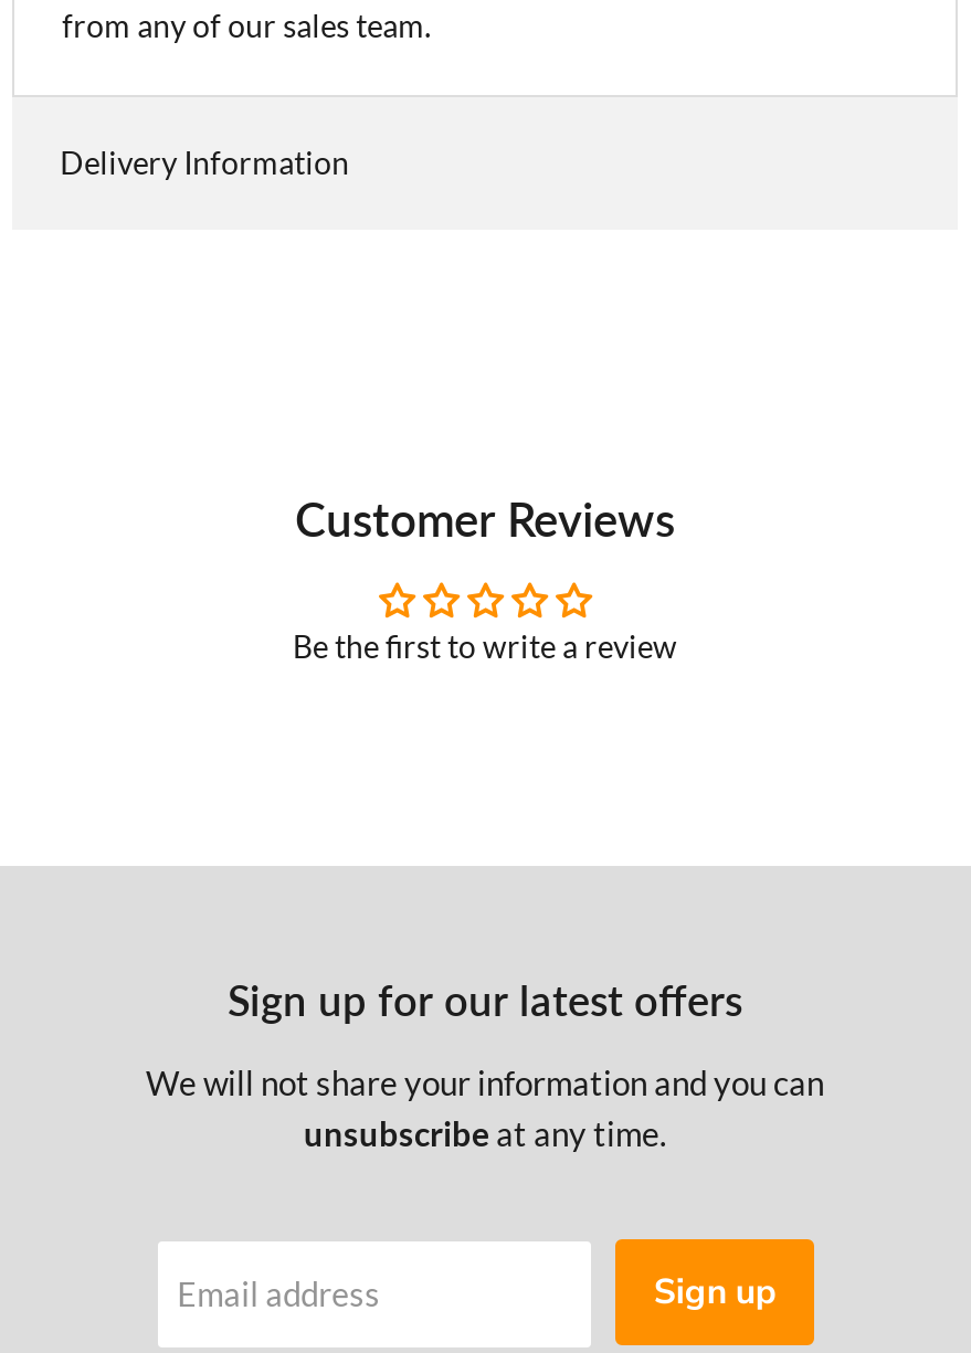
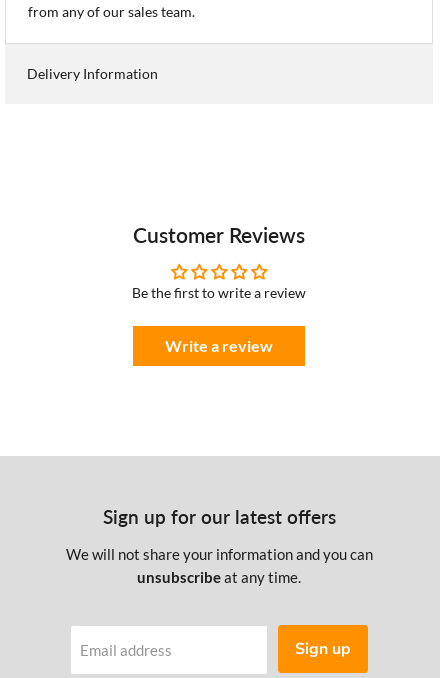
+ Write a review
